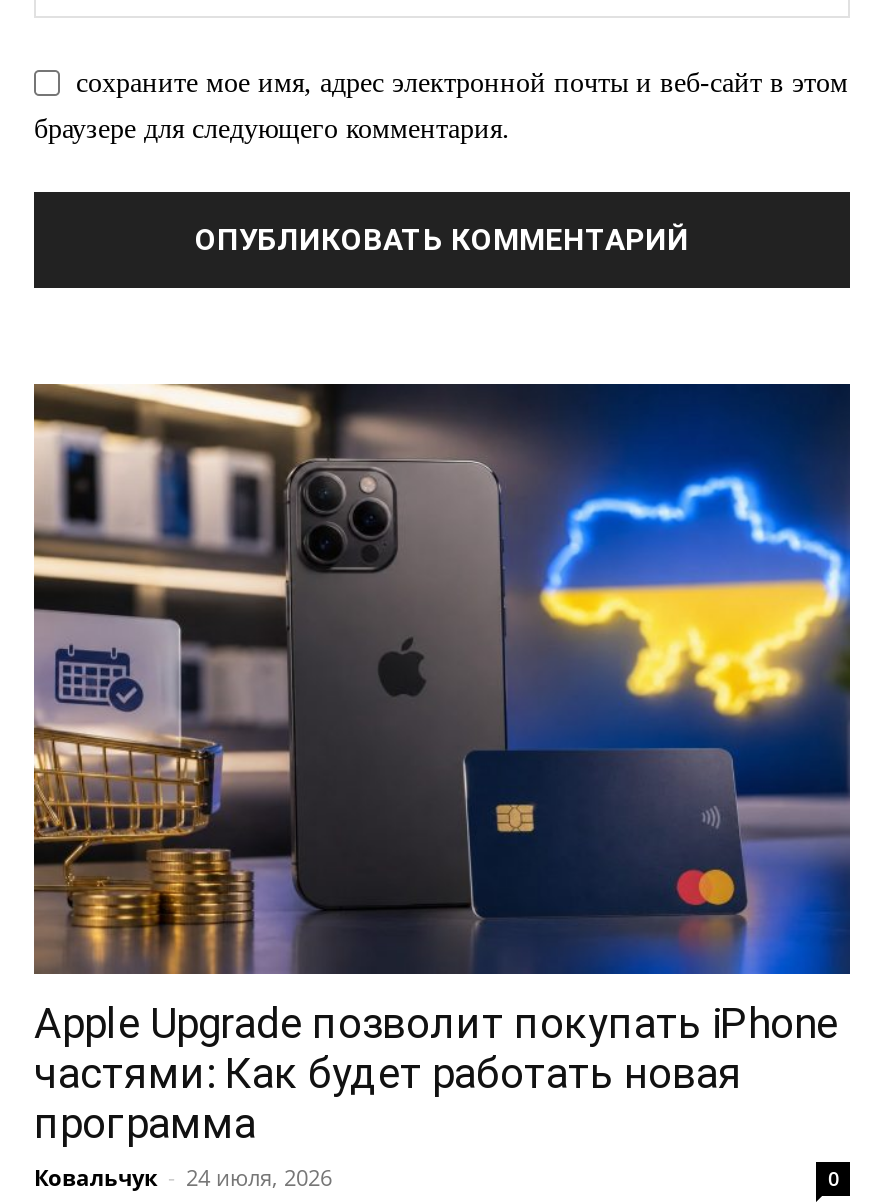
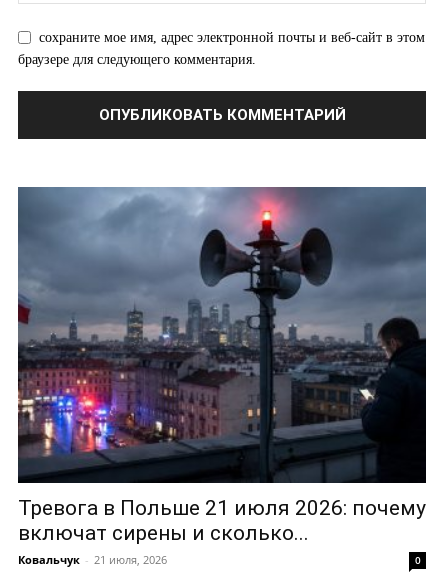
- [image]
- Apple Upgrade позволит покупать iPhone
- частями: Как будет работать новая
- программа
- Ковальчук - 24 июля, 2026
+ [image]
+ Тревога в Польше 21 июля 2026: почему
+ включат сирены и сколько...
+ Ковальчук - 21 июля, 2026
